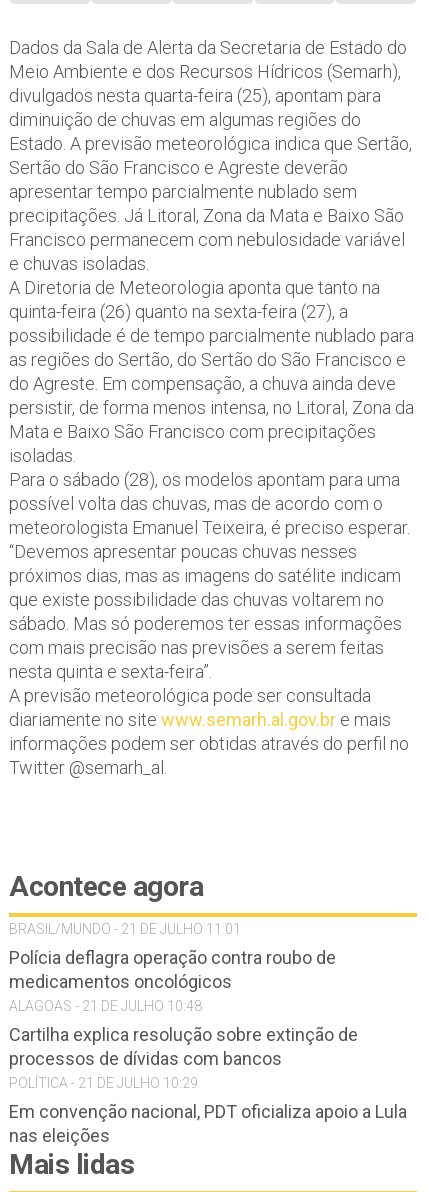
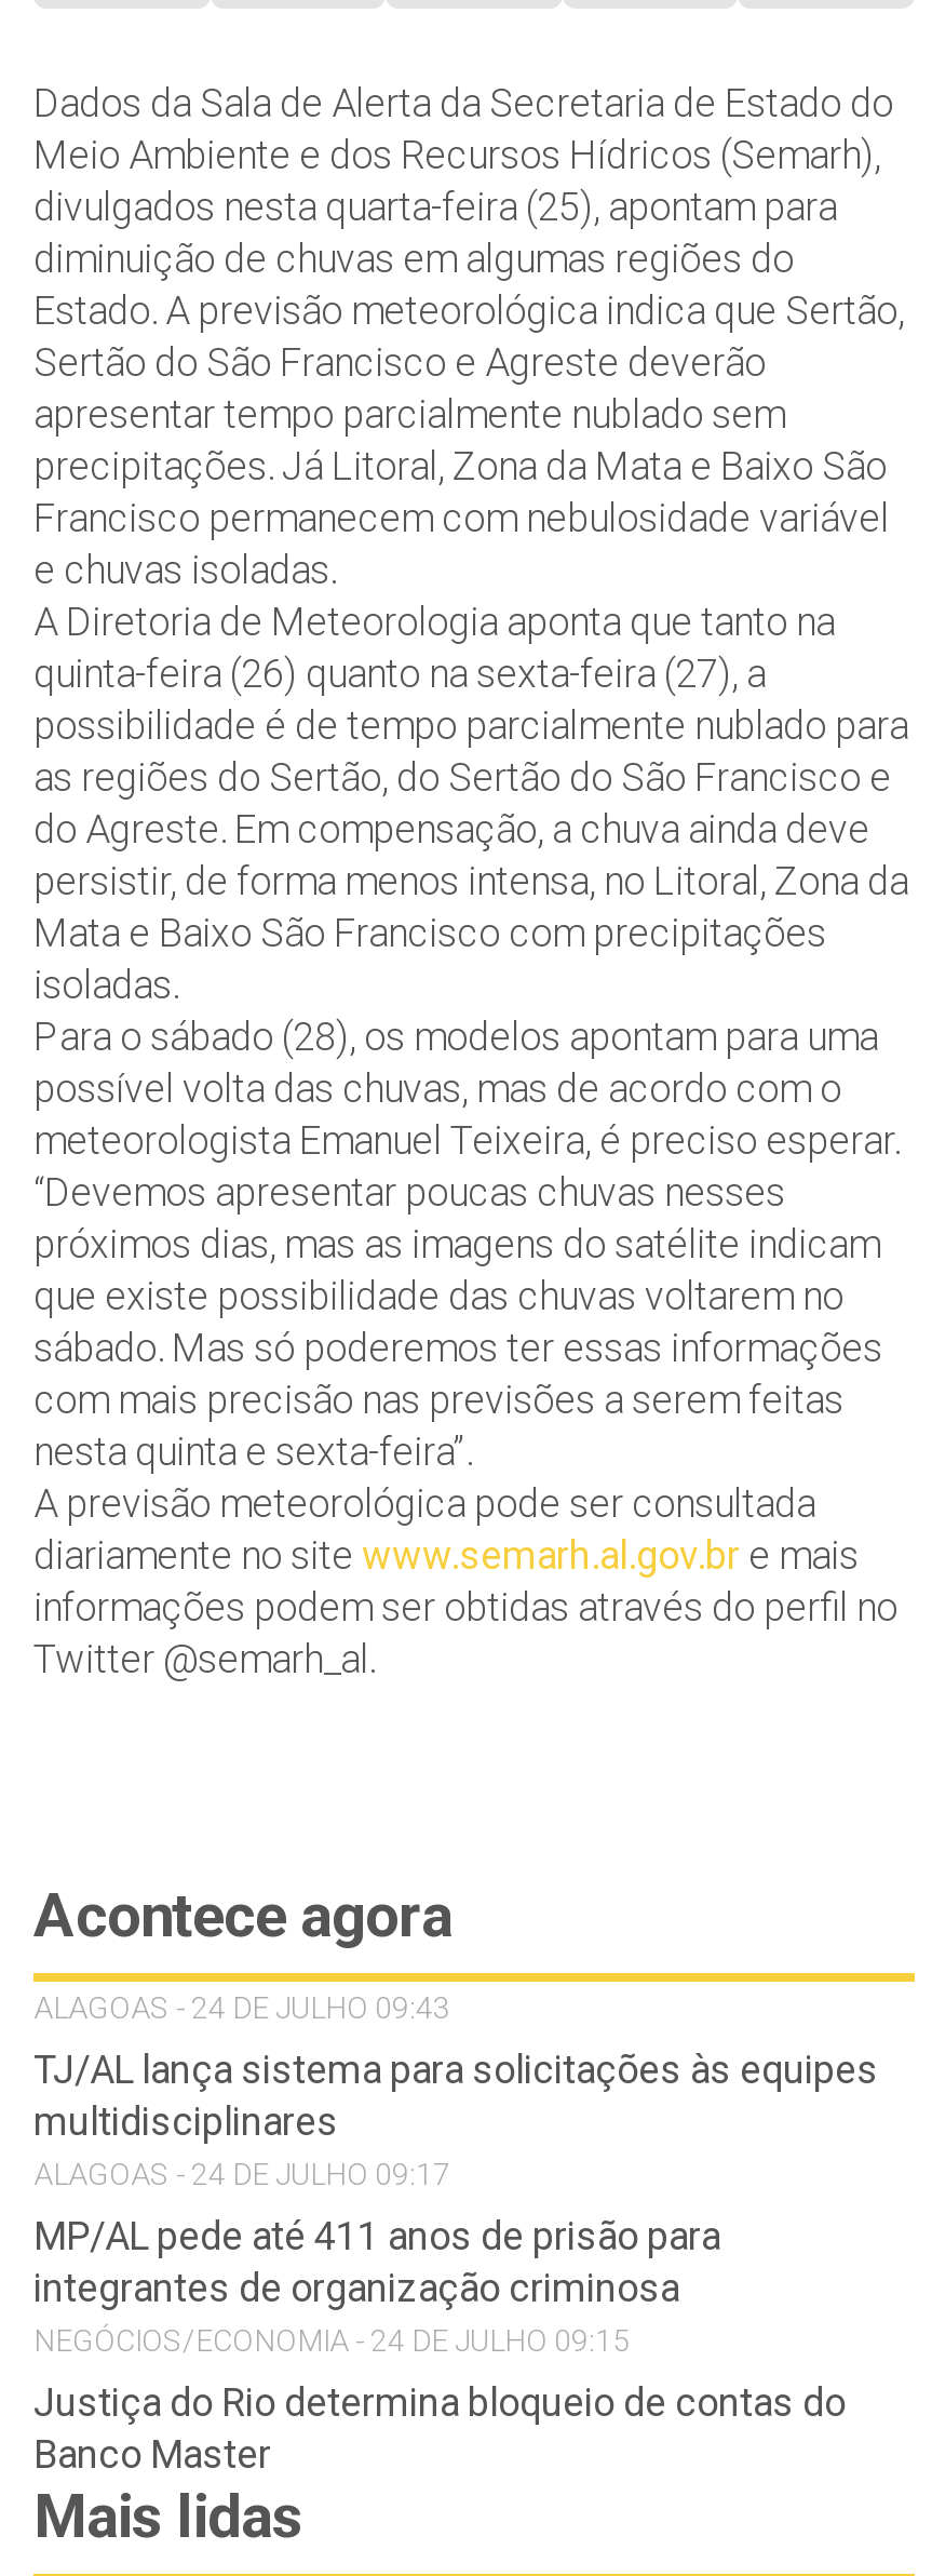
- BRASIL/MUNDO - 21 DE JULHO 11:01
+ ALAGOAS - 24 DE JULHO 09:43

- Polícia deflagra operação contra roubo de
- medicamentos oncológicos
- ALAGOAS - 21 DE JULHO 10:48
+ TJ/AL lança sistema para solicitações às equipes
+ multidisciplinares
+ ALAGOAS - 24 DE JULHO 09:17

- Cartilha explica resolução sobre extinção de
- processos de dívidas com bancos
- POLÍTICA - 21 DE JULHO 10:29
+ MP/AL pede até 411 anos de prisão para
+ integrantes de organização criminosa
+ NEGÓCIOS/ECONOMIA - 24 DE JULHO 09:15

- Em convenção nacional, PDT oficializa apoio a Lula
- nas eleições
+ Justiça do Rio determina bloqueio de contas do
+ Banco Master
